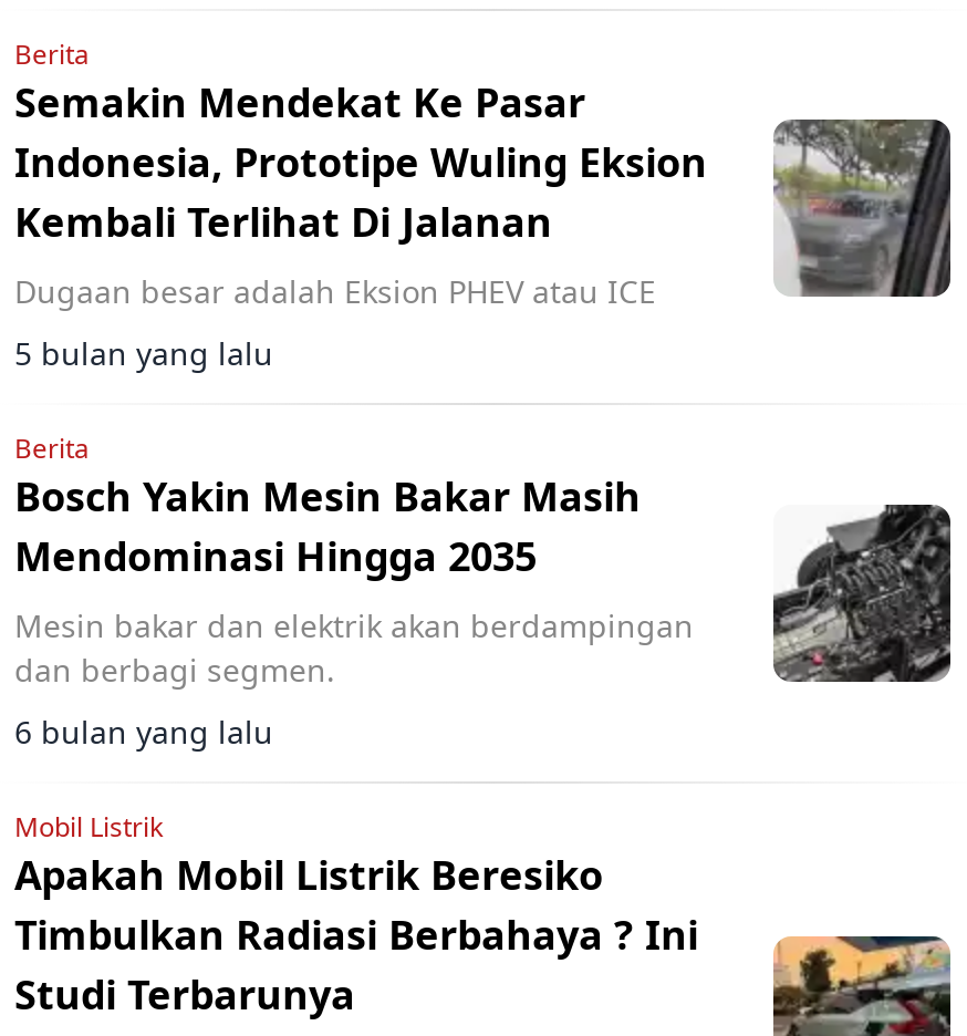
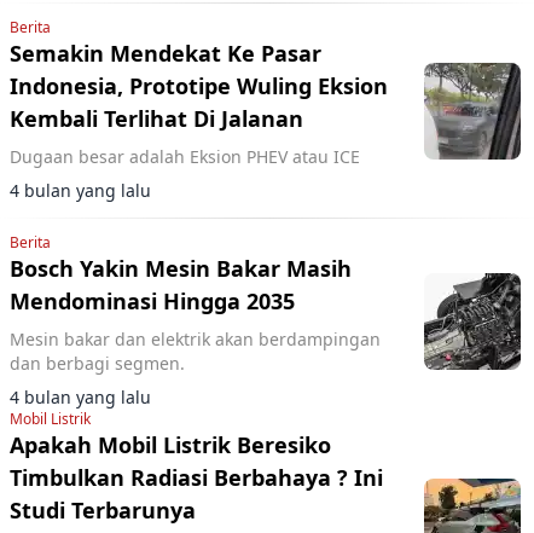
- 5 bulan yang lalu
+ 4 bulan yang lalu

- 6 bulan yang lalu
+ 4 bulan yang lalu
